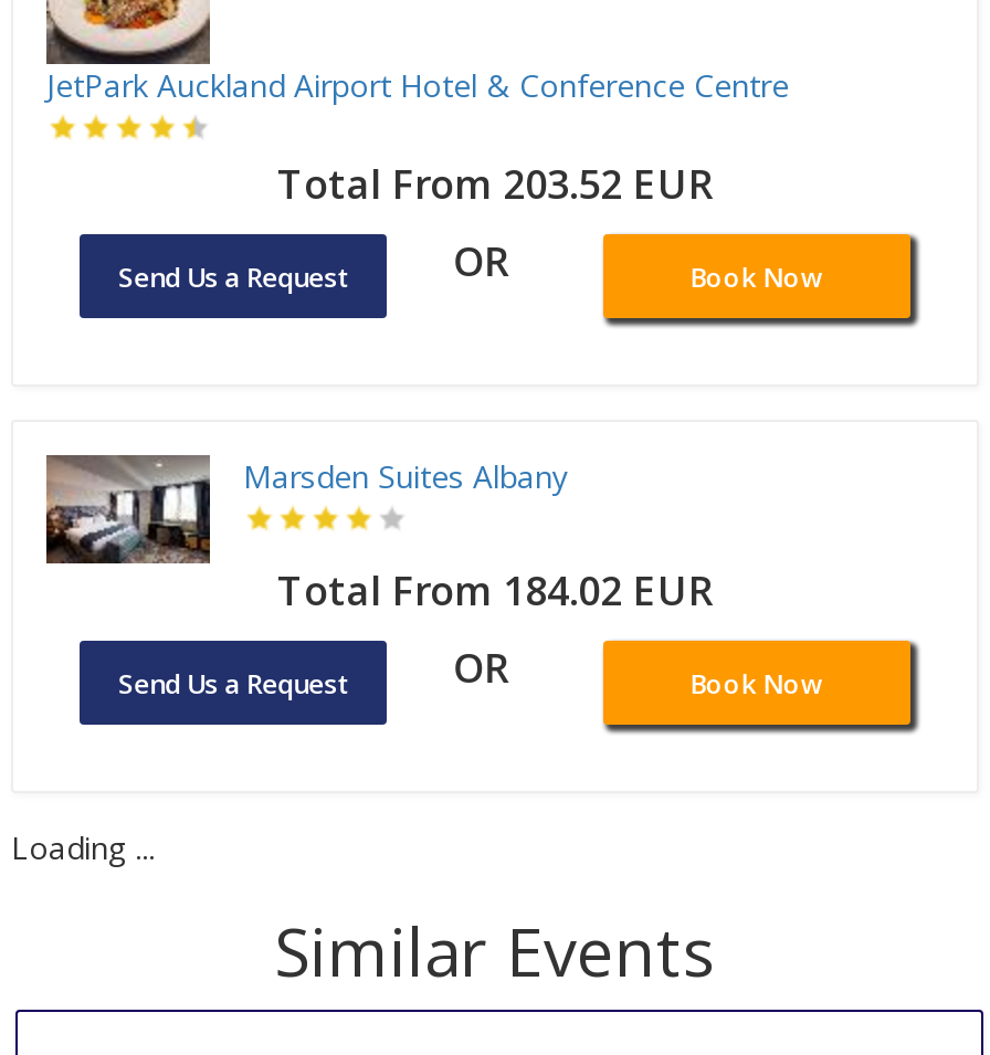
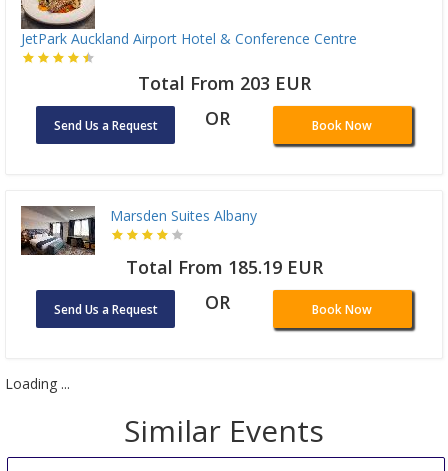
- Total From 203.52 EUR
+ Total From 203 EUR

- Total From 184.02 EUR
+ Total From 185.19 EUR
